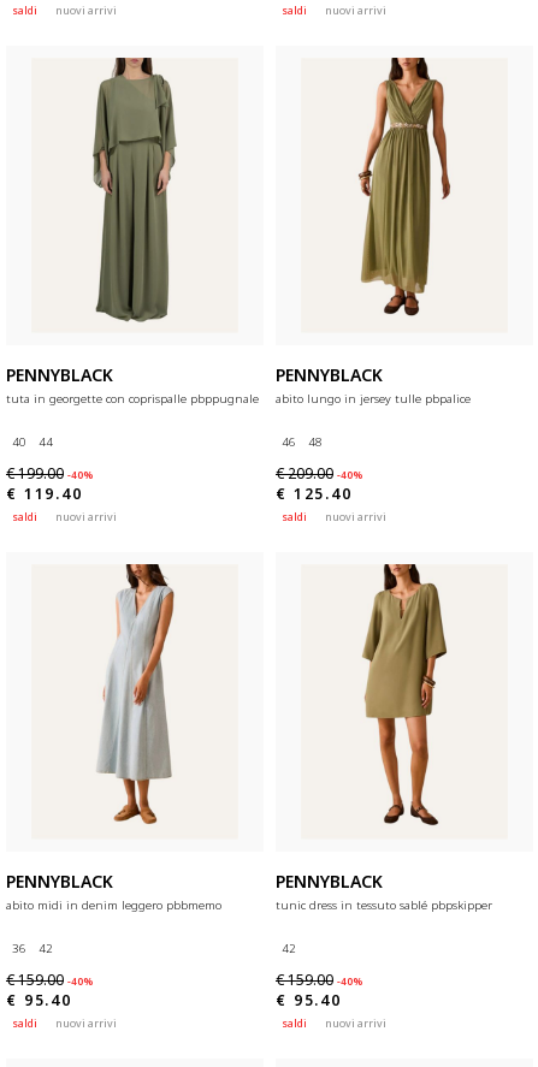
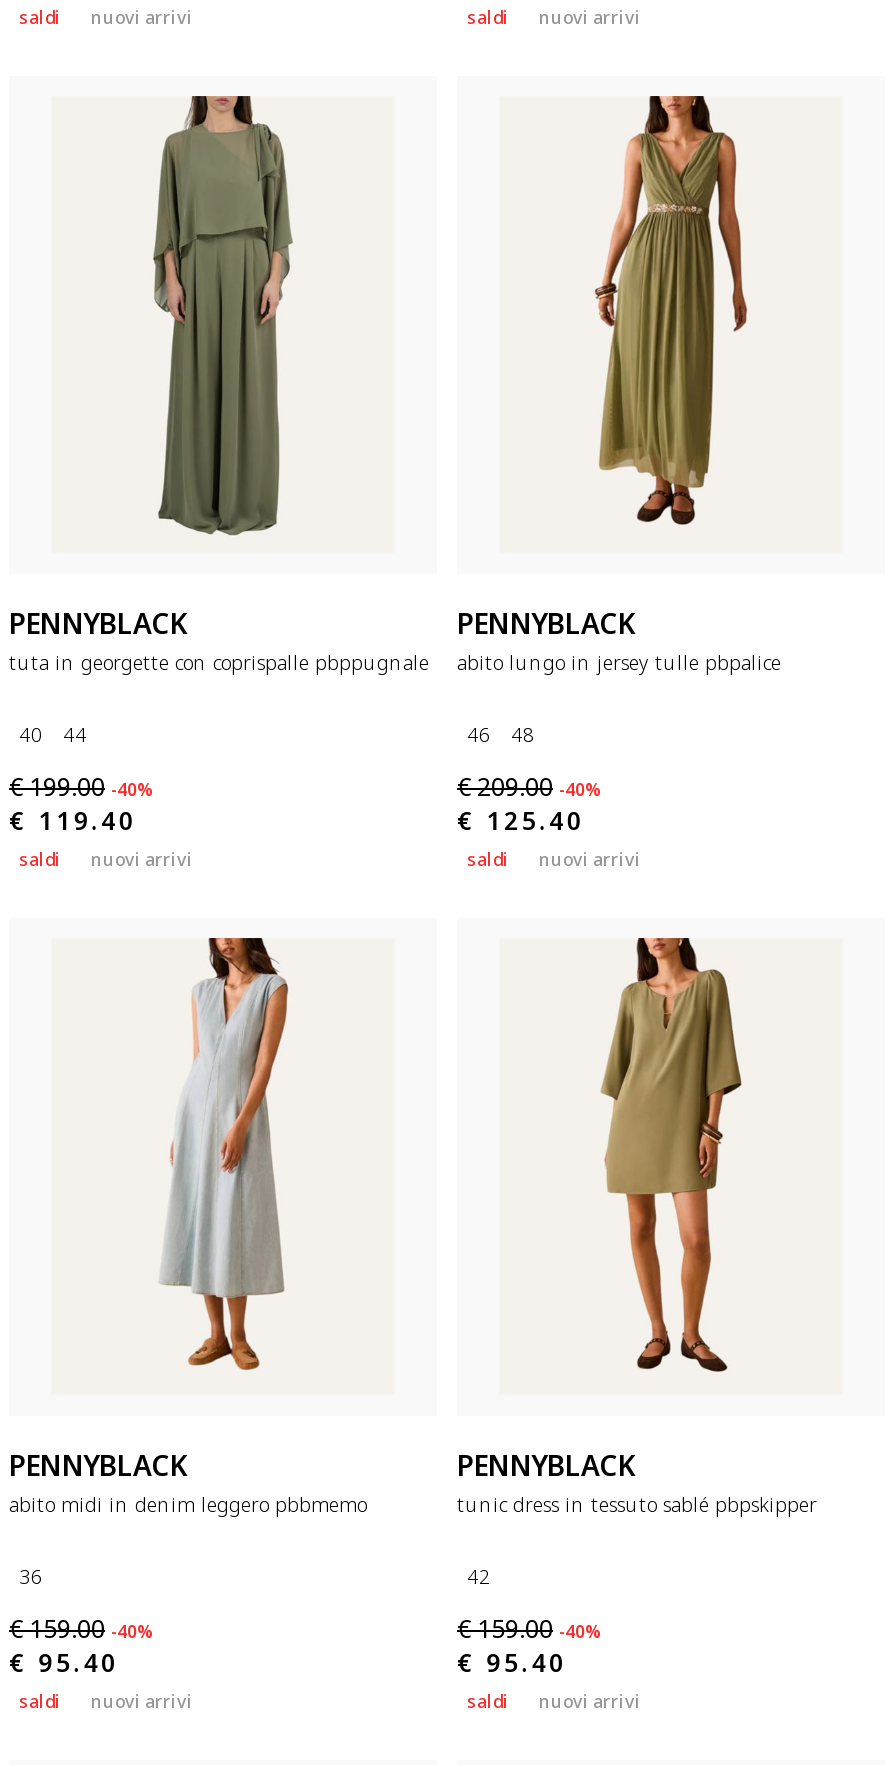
- 42
